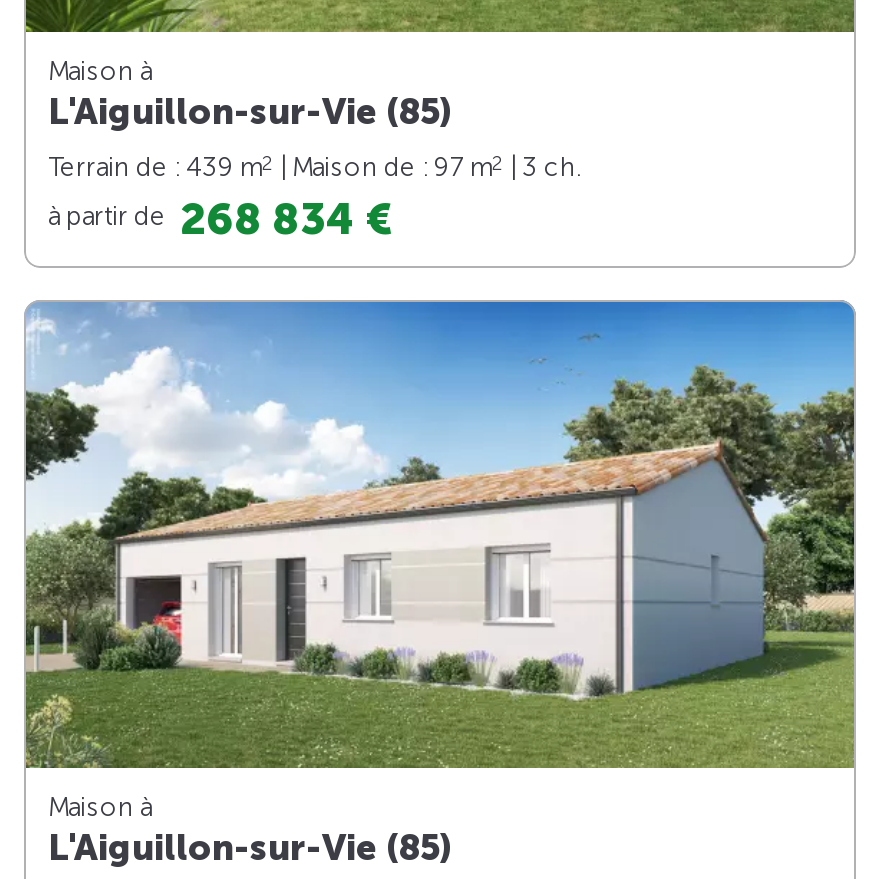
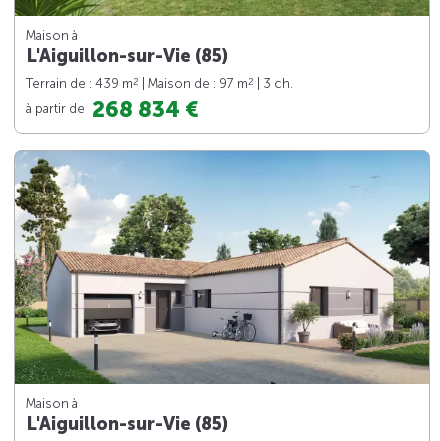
- [image]
+ [image]
